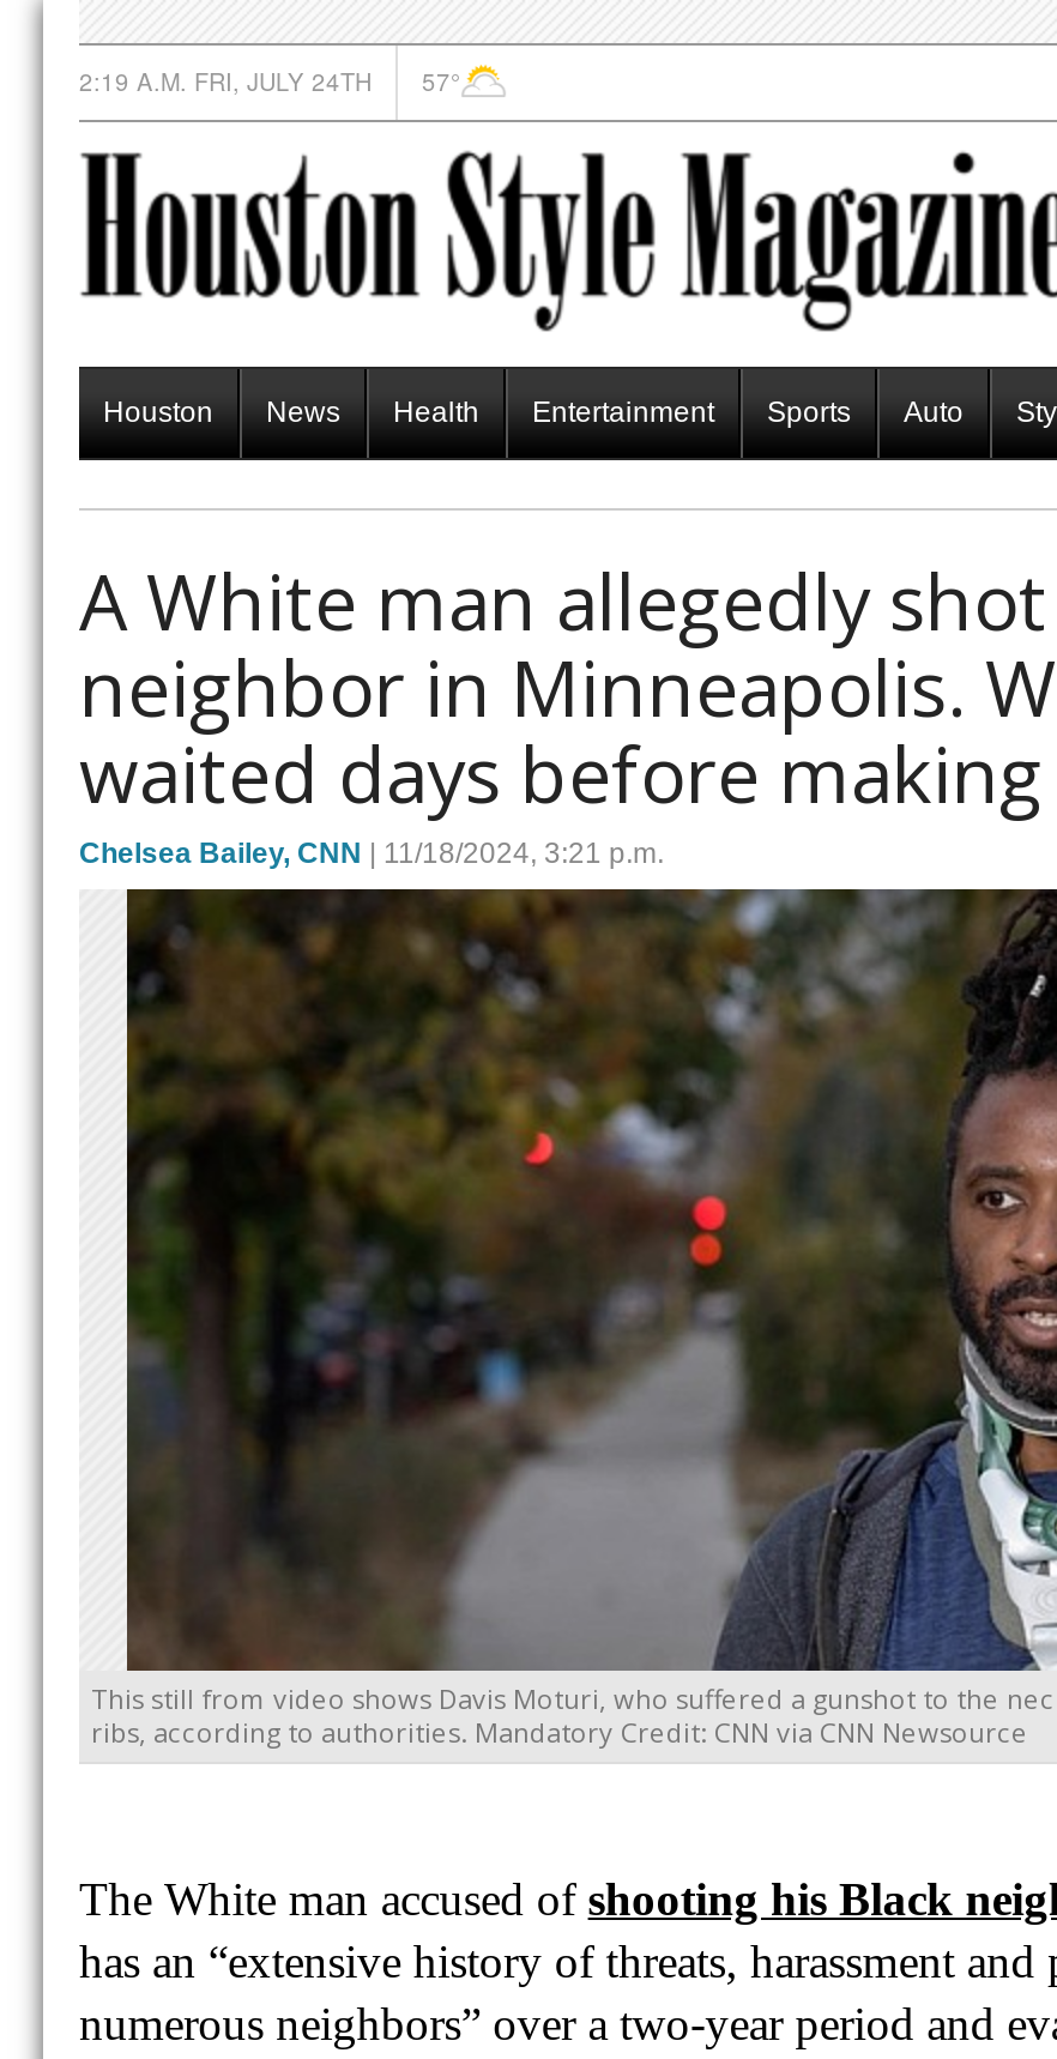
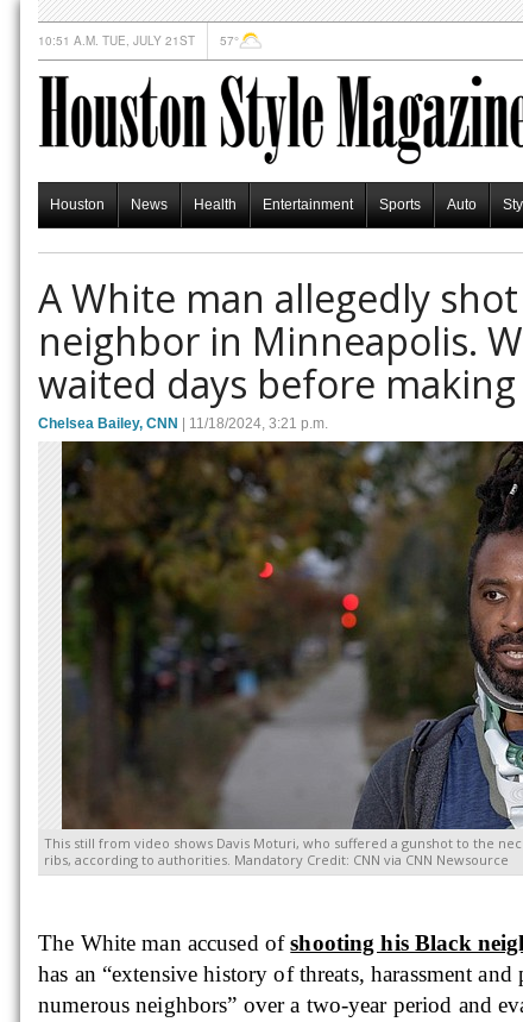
- 2:19 A.M. FRI, JULY 24TH 57°
+ 10:51 A.M. TUE, JULY 21ST 57°
